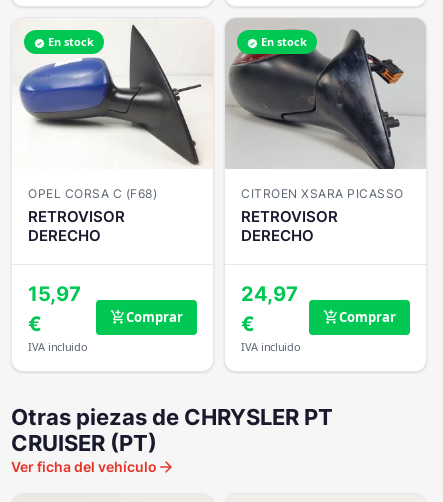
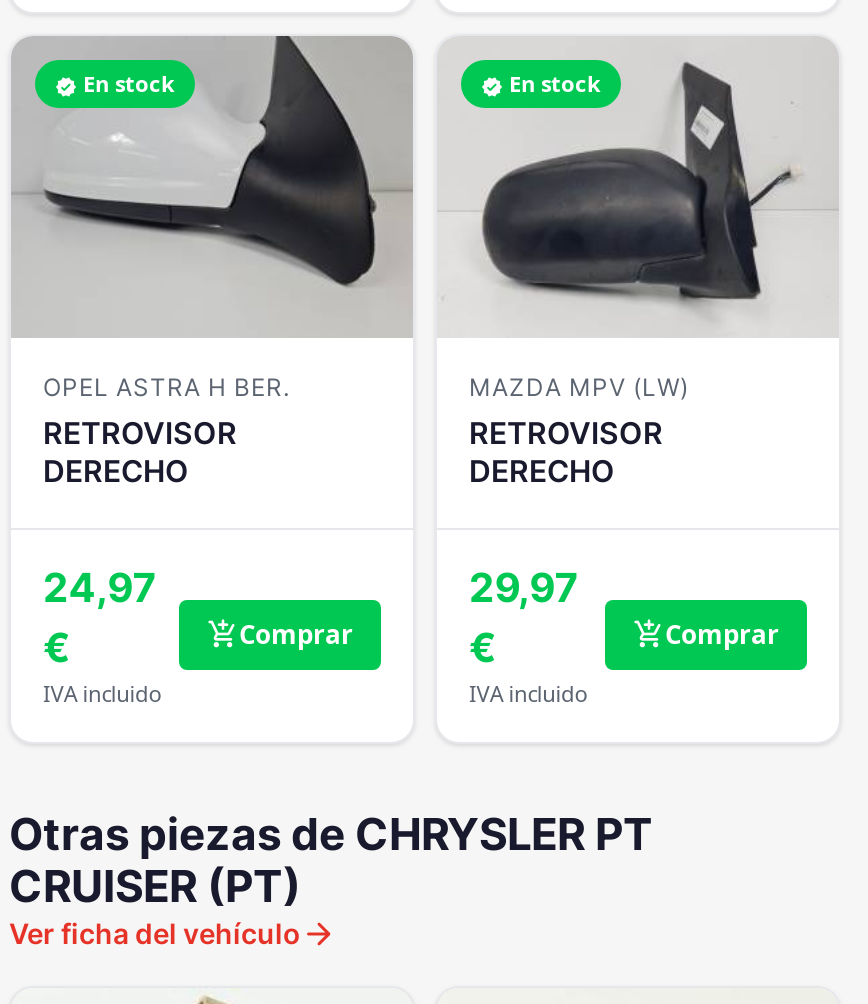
- [image]
- OPEL CORSA C (F68)
+ [image]
+ OPEL ASTRA H BER.

- [image]
- CITROEN XSARA PICASSO
+ [image]
+ MAZDA MPV (LW)

- 15,97
+ 24,97

- 24,97
+ 29,97
